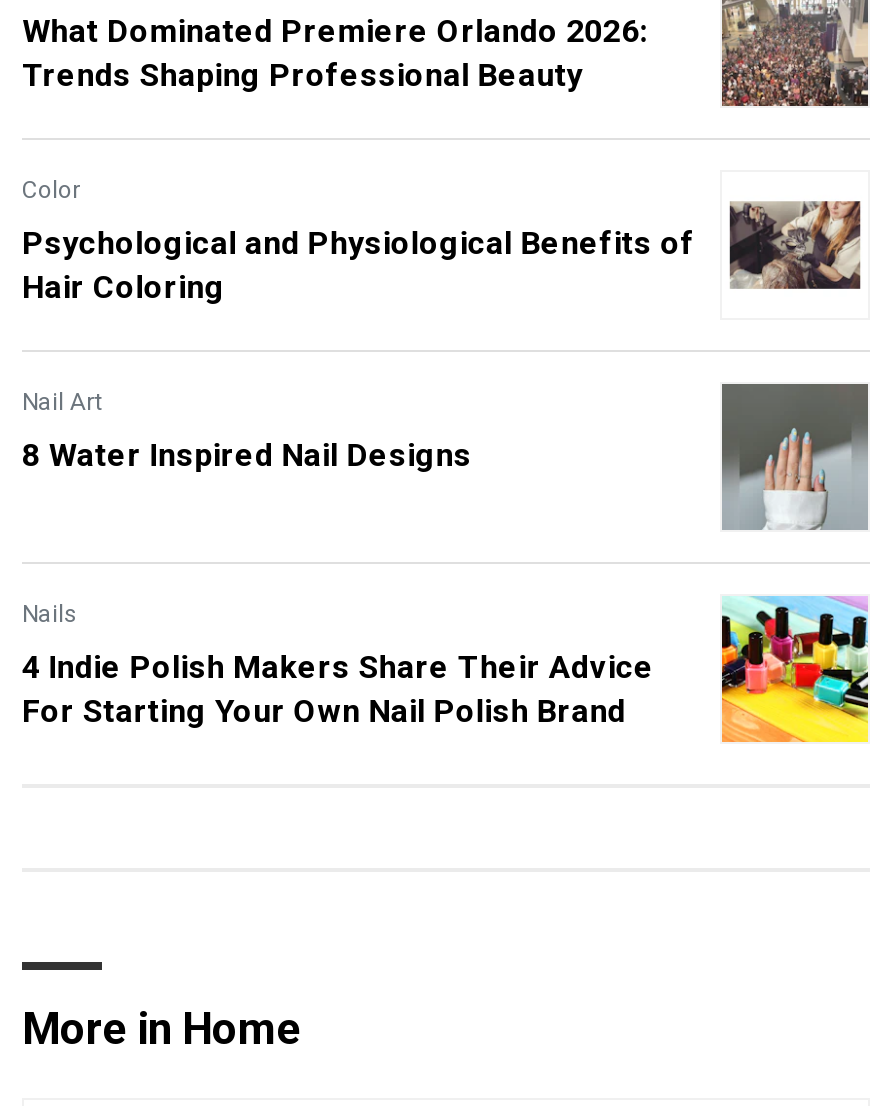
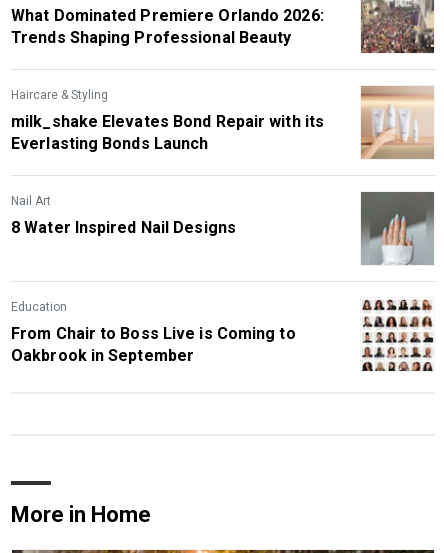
- Color
+ Haircare & Styling

- [image]
- Psychological and Physiological Benefits of
- Hair Coloring
+ [image]
+ milk_shake Elevates Bond Repair with its
+ Everlasting Bonds Launch

- Nails
+ Education

- [image]
+ [image]

- 4 Indie Polish Makers Share Their Advice
- For Starting Your Own Nail Polish Brand
+ From Chair to Boss Live is Coming to
+ Oakbrook in September
